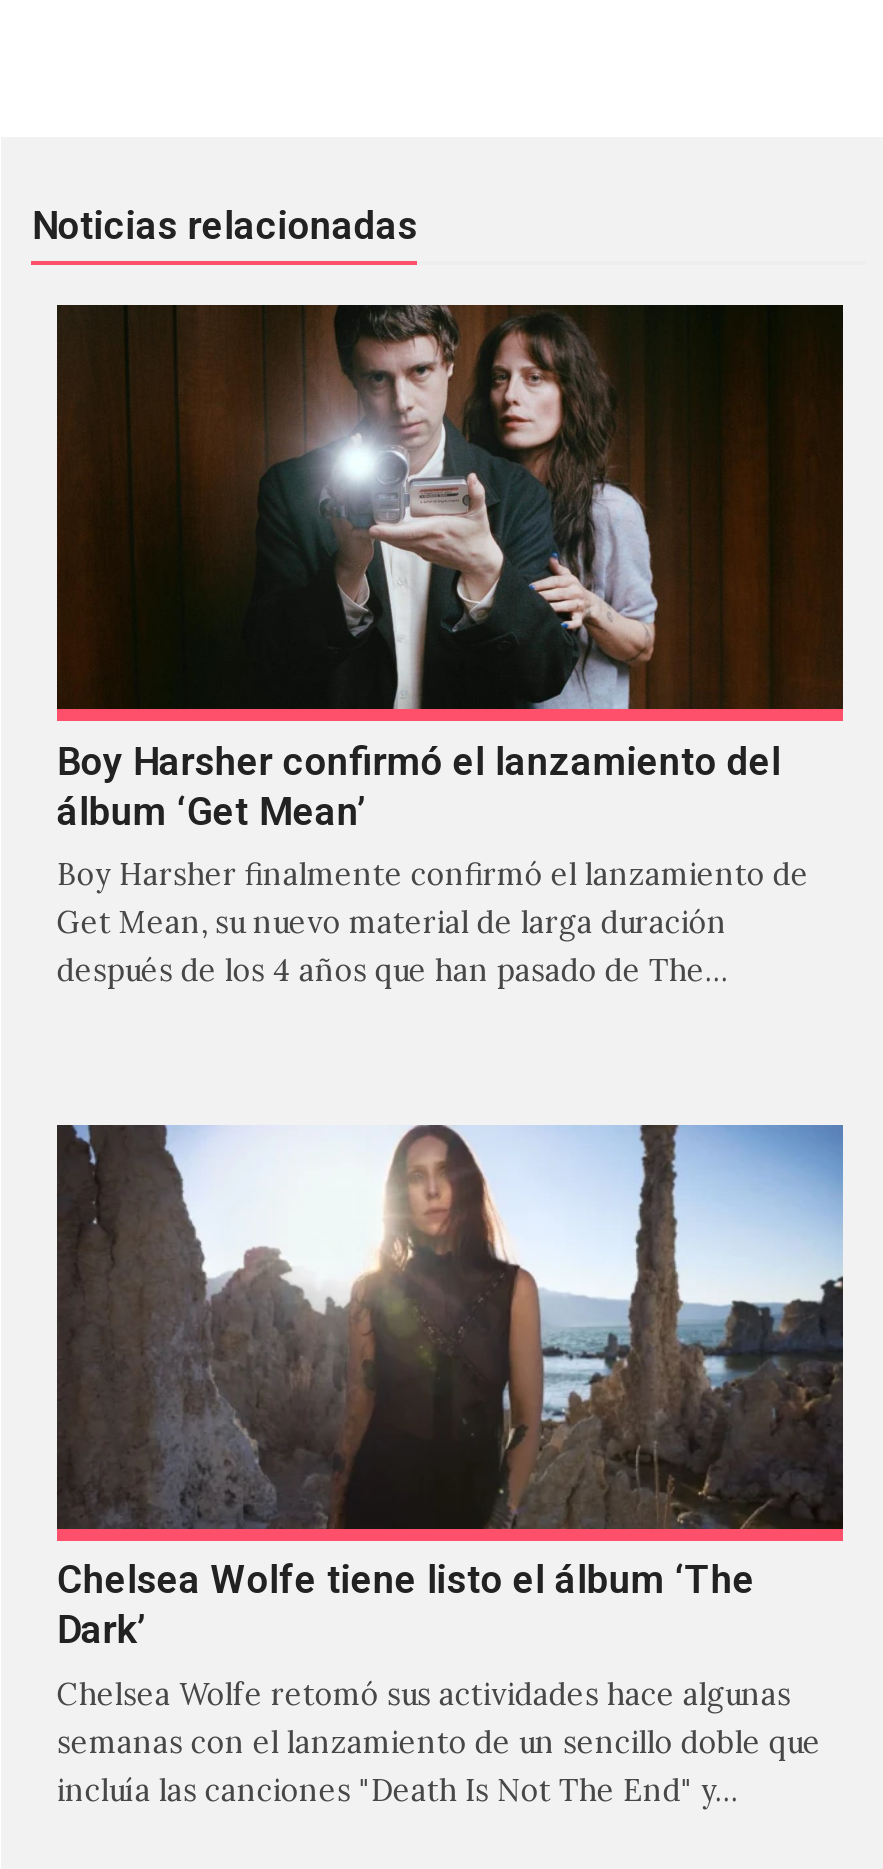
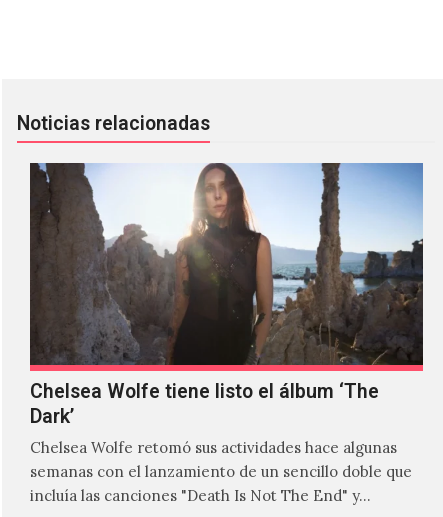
- [image]
- Boy Harsher confirmó el lanzamiento del
- álbum ‘Get Mean’
- Boy Harsher finalmente confirmó el lanzamiento de
- Get Mean, su nuevo material de larga duración
- después de los 4 años que han pasado de The…
